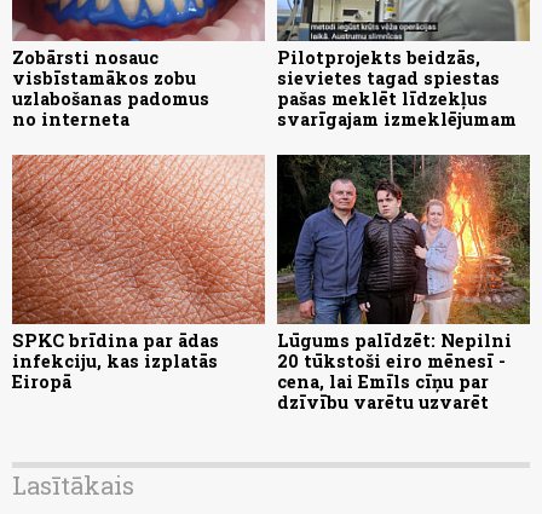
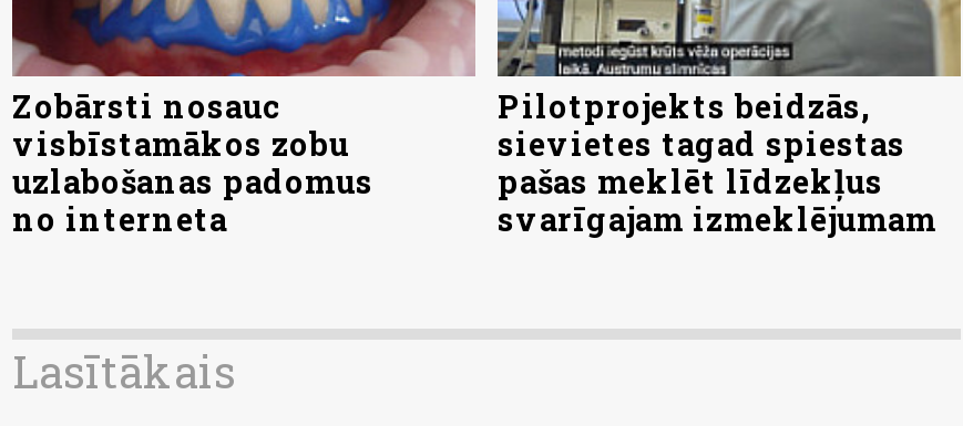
- [image]
- SPKC brīdina par ādas
- infekciju, kas izplatās
- Eiropā

- [image]
- Lūgums palīdzēt: Nepilni
- 20 tūkstoši eiro mēnesī -
- cena, lai Emīls cīņu par
- dzīvību varētu uzvarēt
